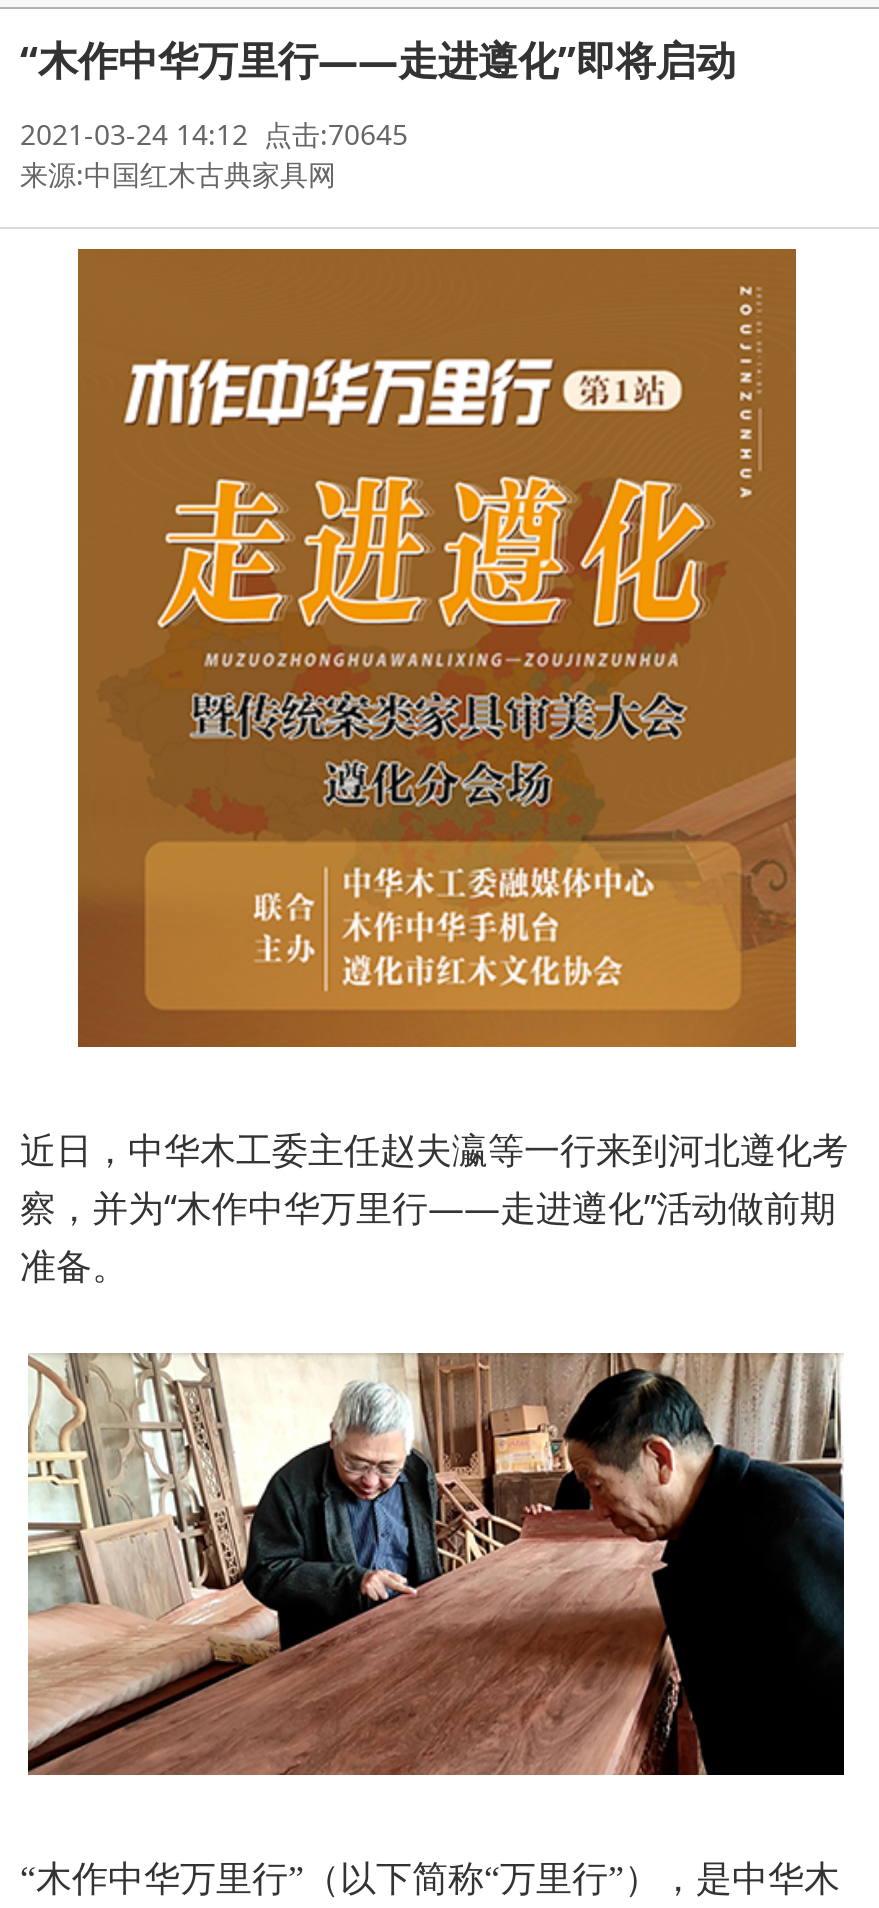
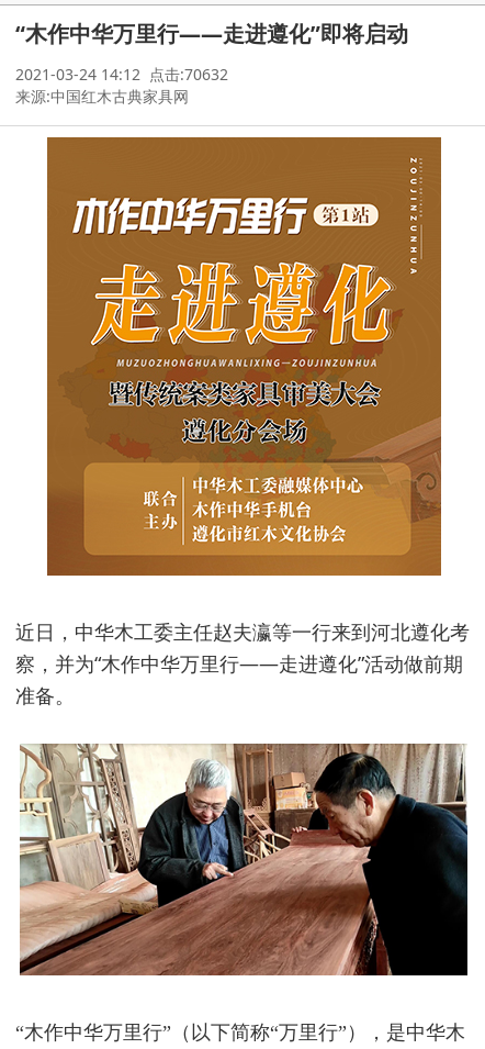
- 2021-03-24 14:12 点击:70645
+ 2021-03-24 14:12 点击:70632
